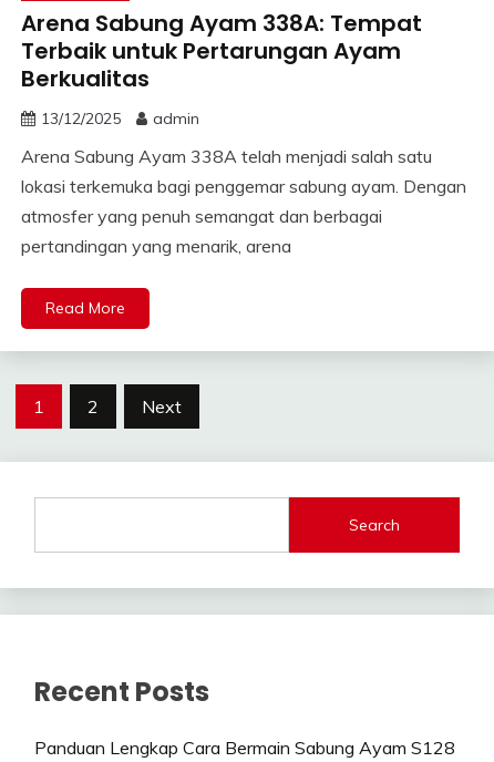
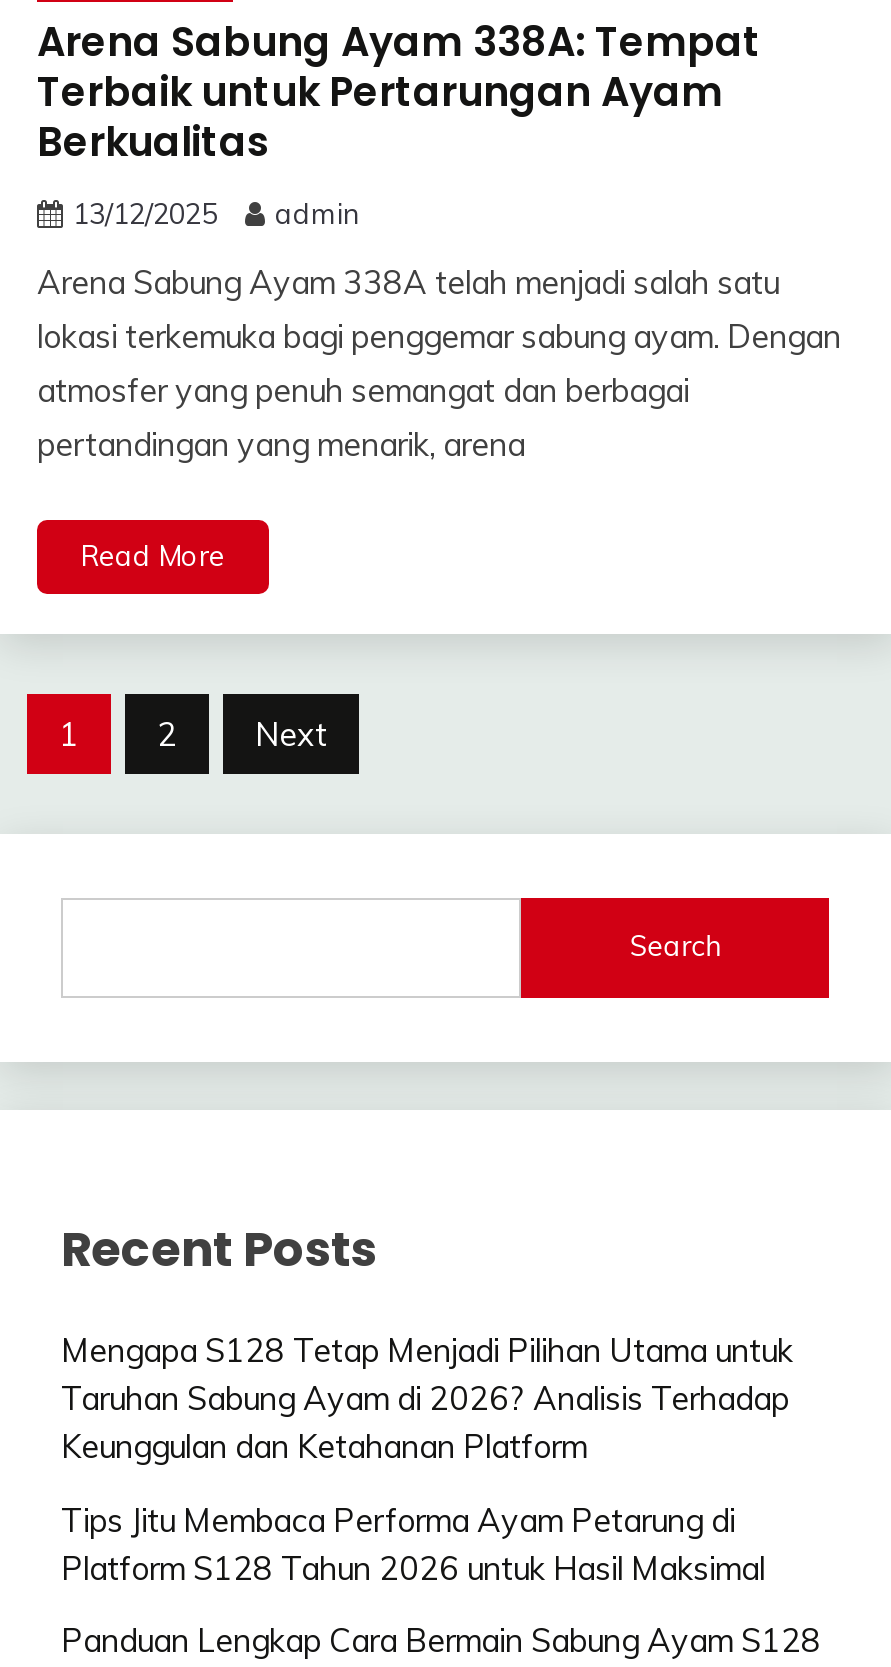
+ Mengapa S128 Tetap Menjadi Pilihan Utama untuk
+ Taruhan Sabung Ayam di 2026? Analisis Terhadap
+ Keunggulan dan Ketahanan Platform
+ Tips Jitu Membaca Performa Ayam Petarung di
+ Platform S128 Tahun 2026 untuk Hasil Maksimal
